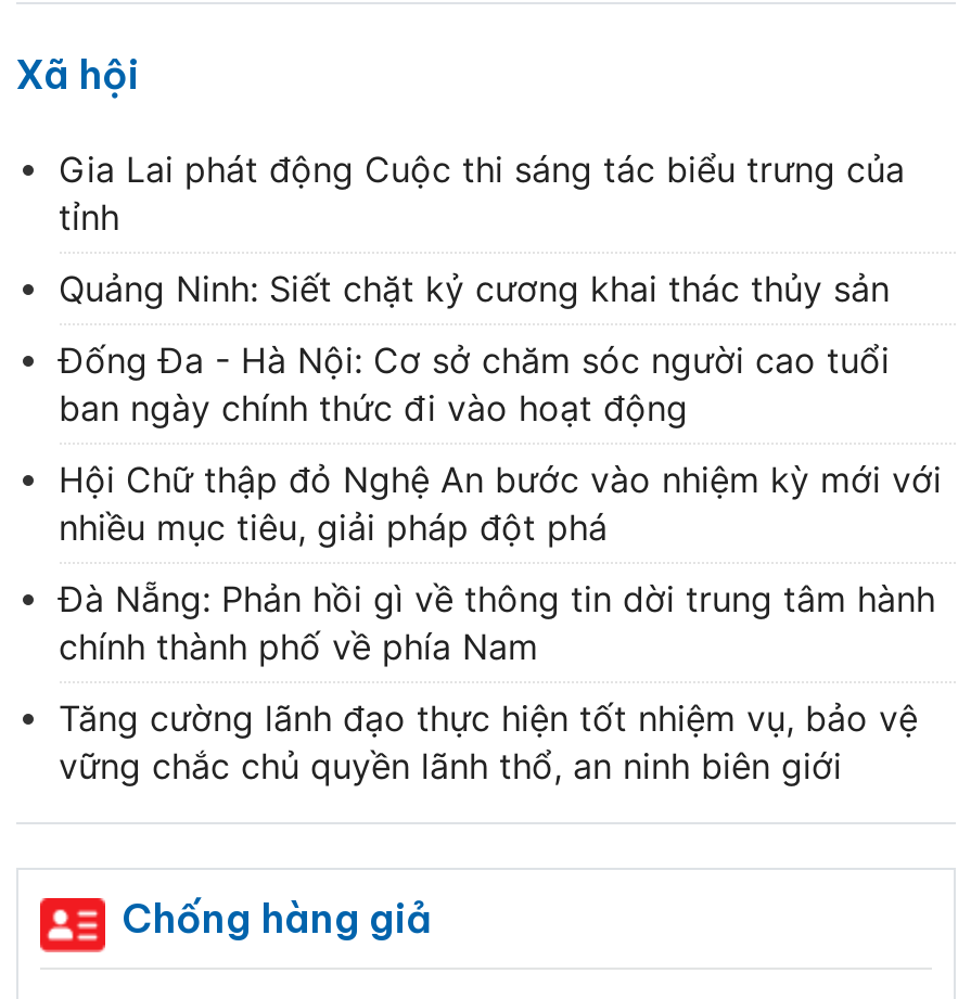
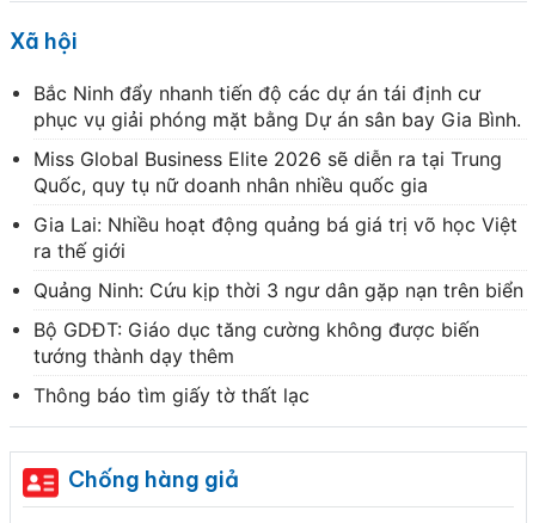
- Gia Lai phát động Cuộc thi sáng tác biểu trưng của
- tỉnh
+ Bắc Ninh đẩy nhanh tiến độ các dự án tái định cư
+ phục vụ giải phóng mặt bằng Dự án sân bay Gia Bình.

- Quảng Ninh: Siết chặt kỷ cương khai thác thủy sản
+ Miss Global Business Elite 2026 sẽ diễn ra tại Trung
+ Quốc, quy tụ nữ doanh nhân nhiều quốc gia

- Đống Đa - Hà Nội: Cơ sở chăm sóc người cao tuổi
- ban ngày chính thức đi vào hoạt động
+ Gia Lai: Nhiều hoạt động quảng bá giá trị võ học Việt
+ ra thế giới

- Hội Chữ thập đỏ Nghệ An bước vào nhiệm kỳ mới với
- nhiều mục tiêu, giải pháp đột phá
+ Quảng Ninh: Cứu kịp thời 3 ngư dân gặp nạn trên biển

- Đà Nẵng: Phản hồi gì về thông tin dời trung tâm hành
- chính thành phố về phía Nam
+ Bộ GDĐT: Giáo dục tăng cường không được biến
+ tướng thành dạy thêm

- Tăng cường lãnh đạo thực hiện tốt nhiệm vụ, bảo vệ
- vững chắc chủ quyền lãnh thổ, an ninh biên giới
+ Thông báo tìm giấy tờ thất lạc
